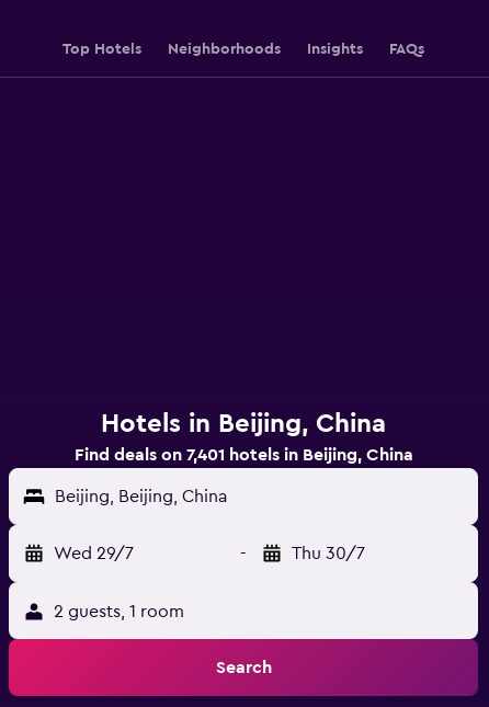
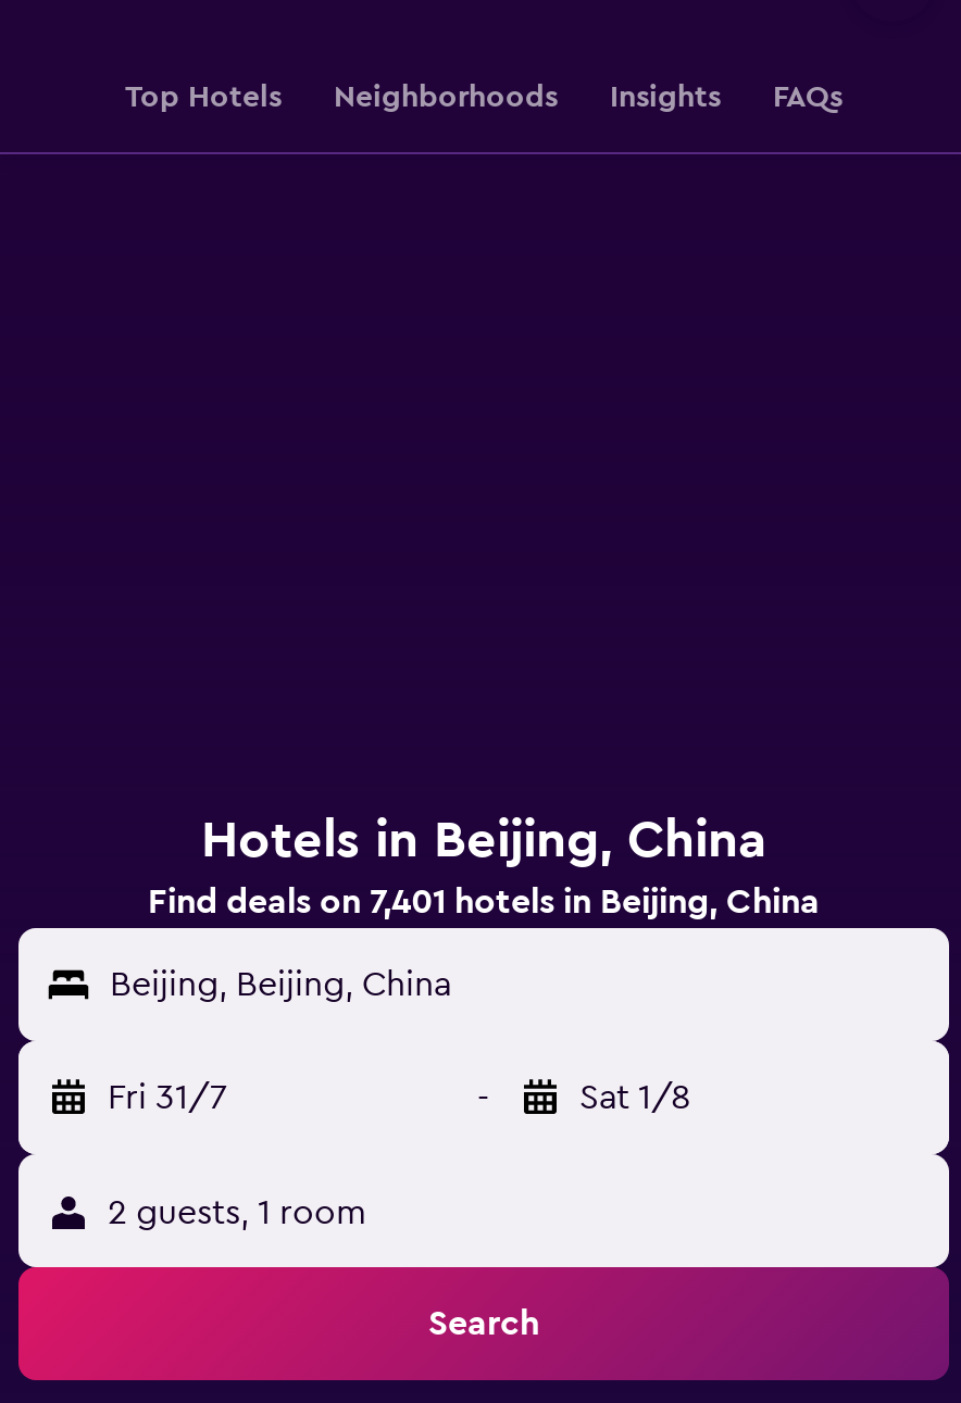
- Wed 29/7
+ Fri 31/7

- Thu 30/7
+ Sat 1/8
